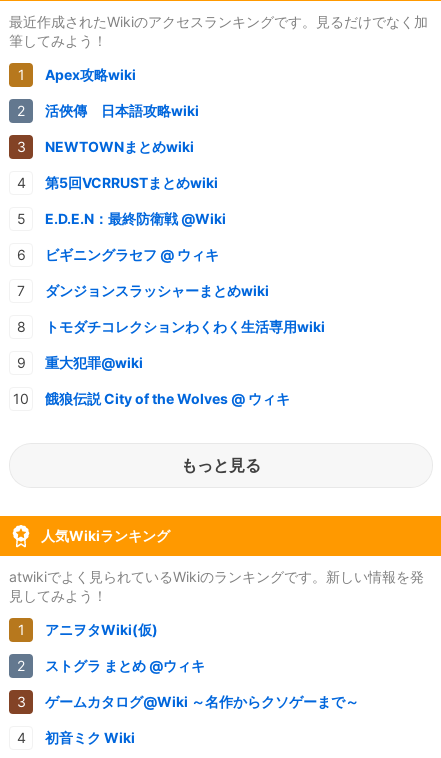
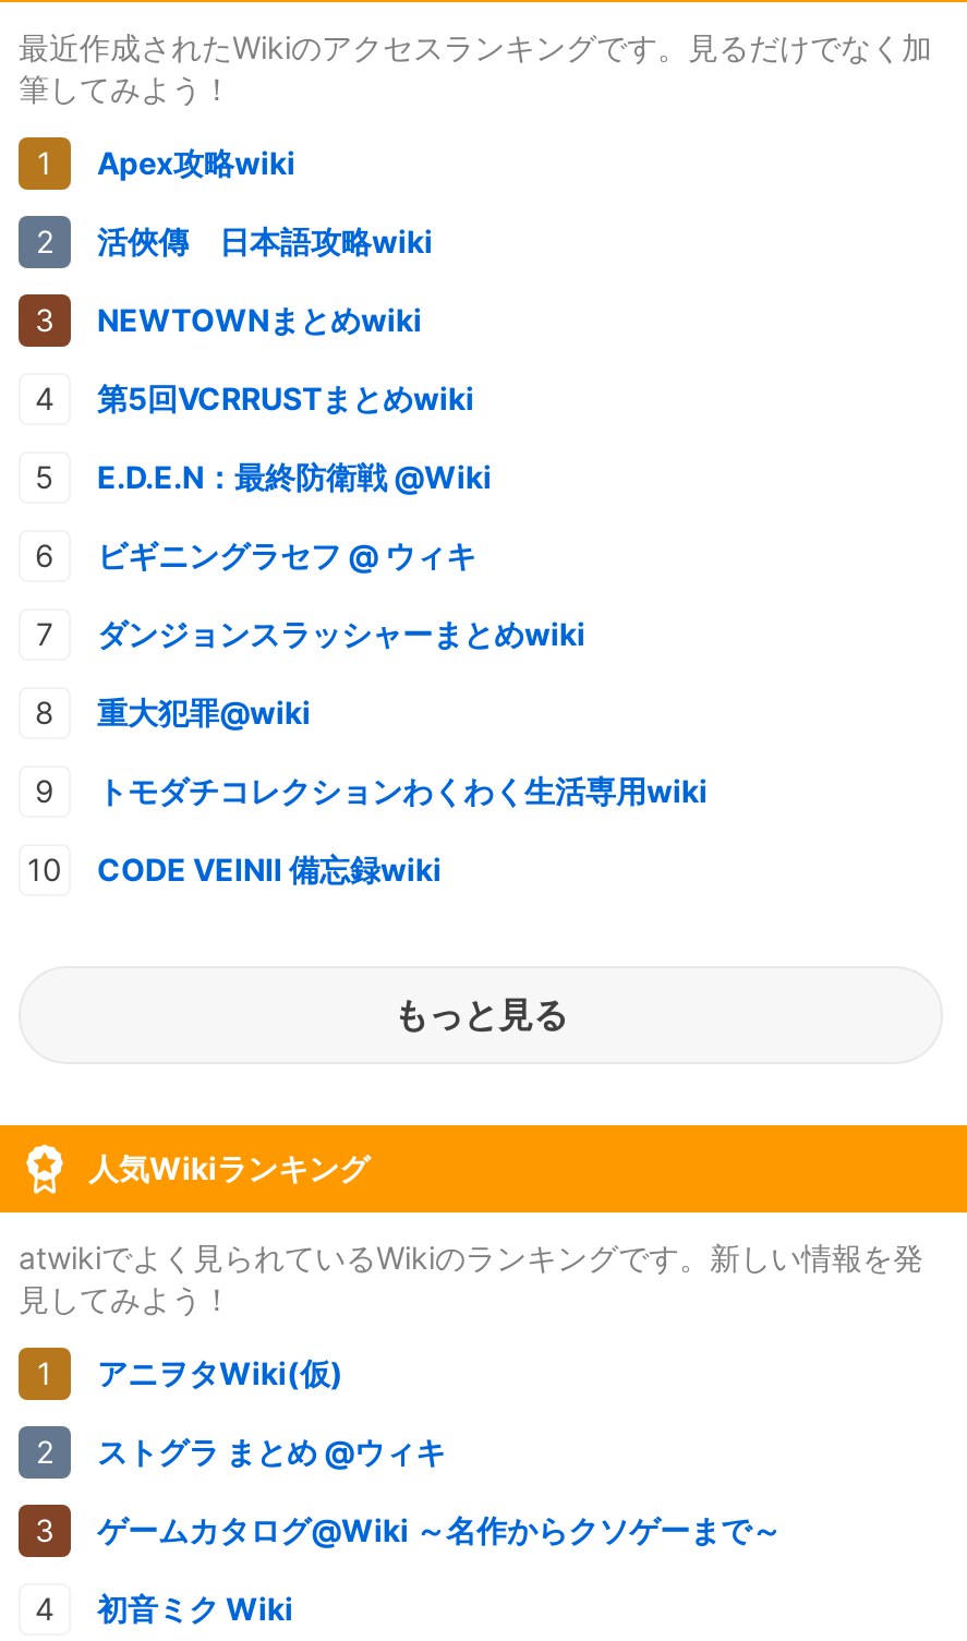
moved down: トモダチコレクションわくわく生活専用wiki

moved up: 重大犯罪@wiki

- 餓狼伝説 City of the Wolves @ ウィキ
+ CODE VEINⅡ 備忘録wiki
